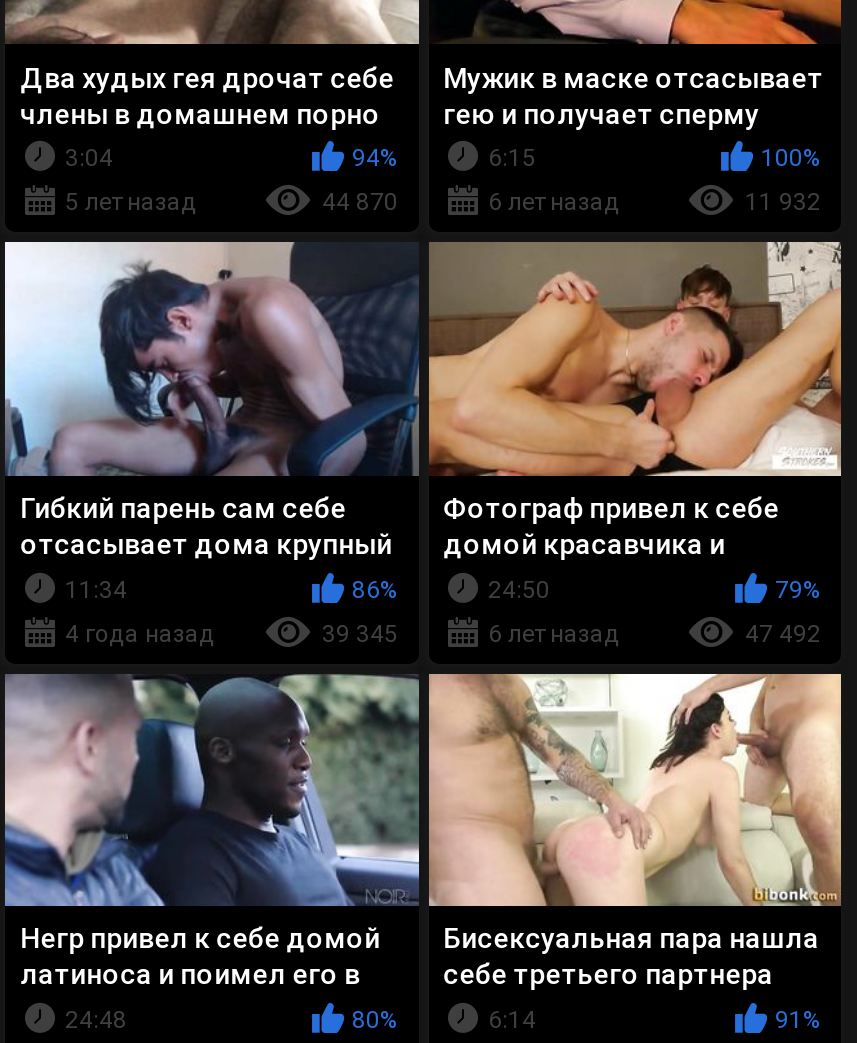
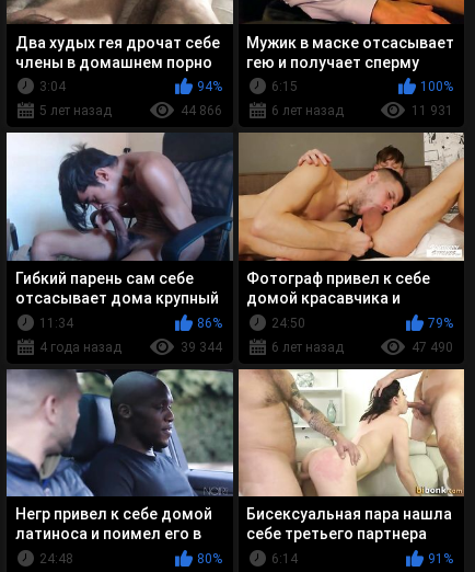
- 44 870
+ 44 866

- 11 932
+ 11 931

- 39 345
+ 39 344

- 47 492
+ 47 490
